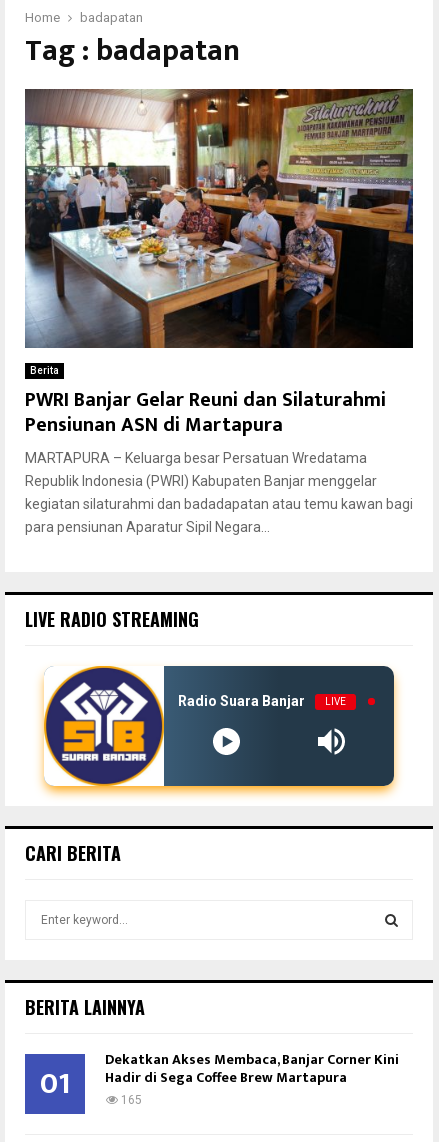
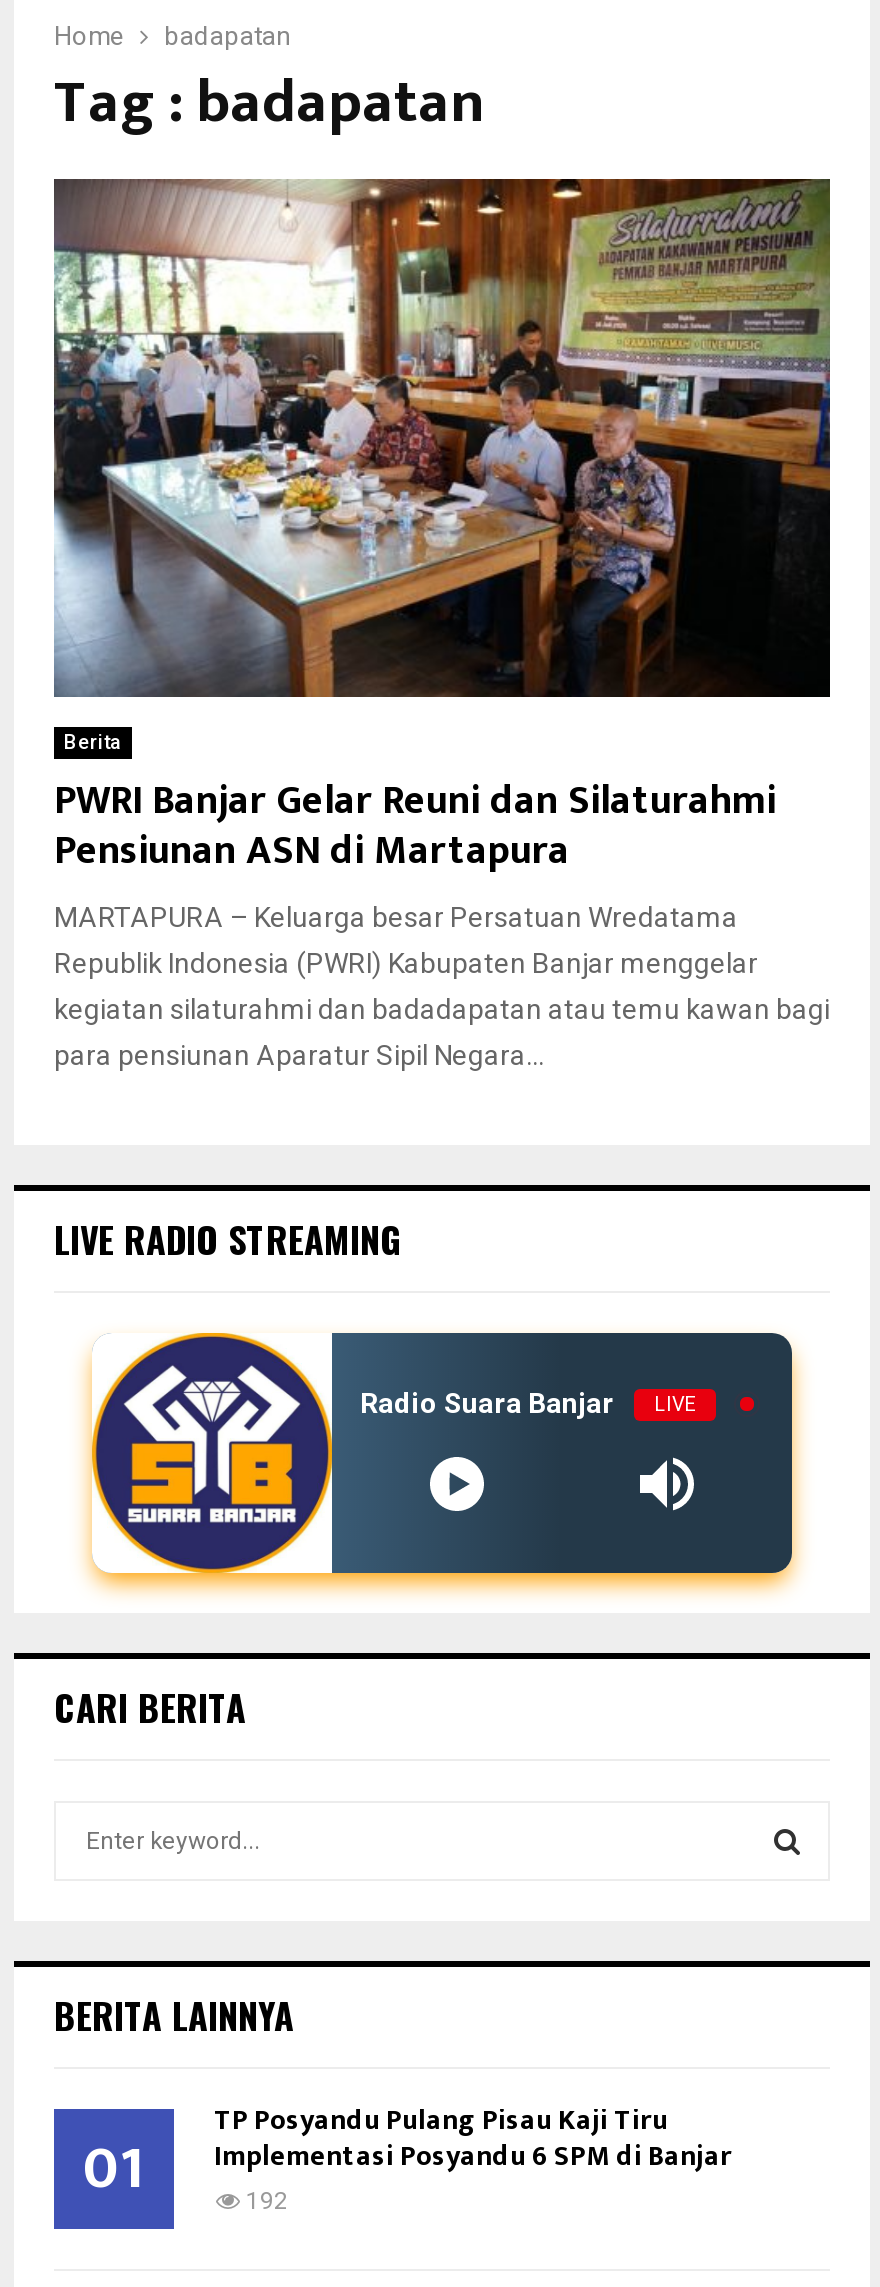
- Dekatkan Akses Membaca, Banjar Corner Kini
- Hadir di Sega Coffee Brew Martapura
- 165
+ TP Posyandu Pulang Pisau Kaji Tiru
+ Implementasi Posyandu 6 SPM di Banjar
+ 192
